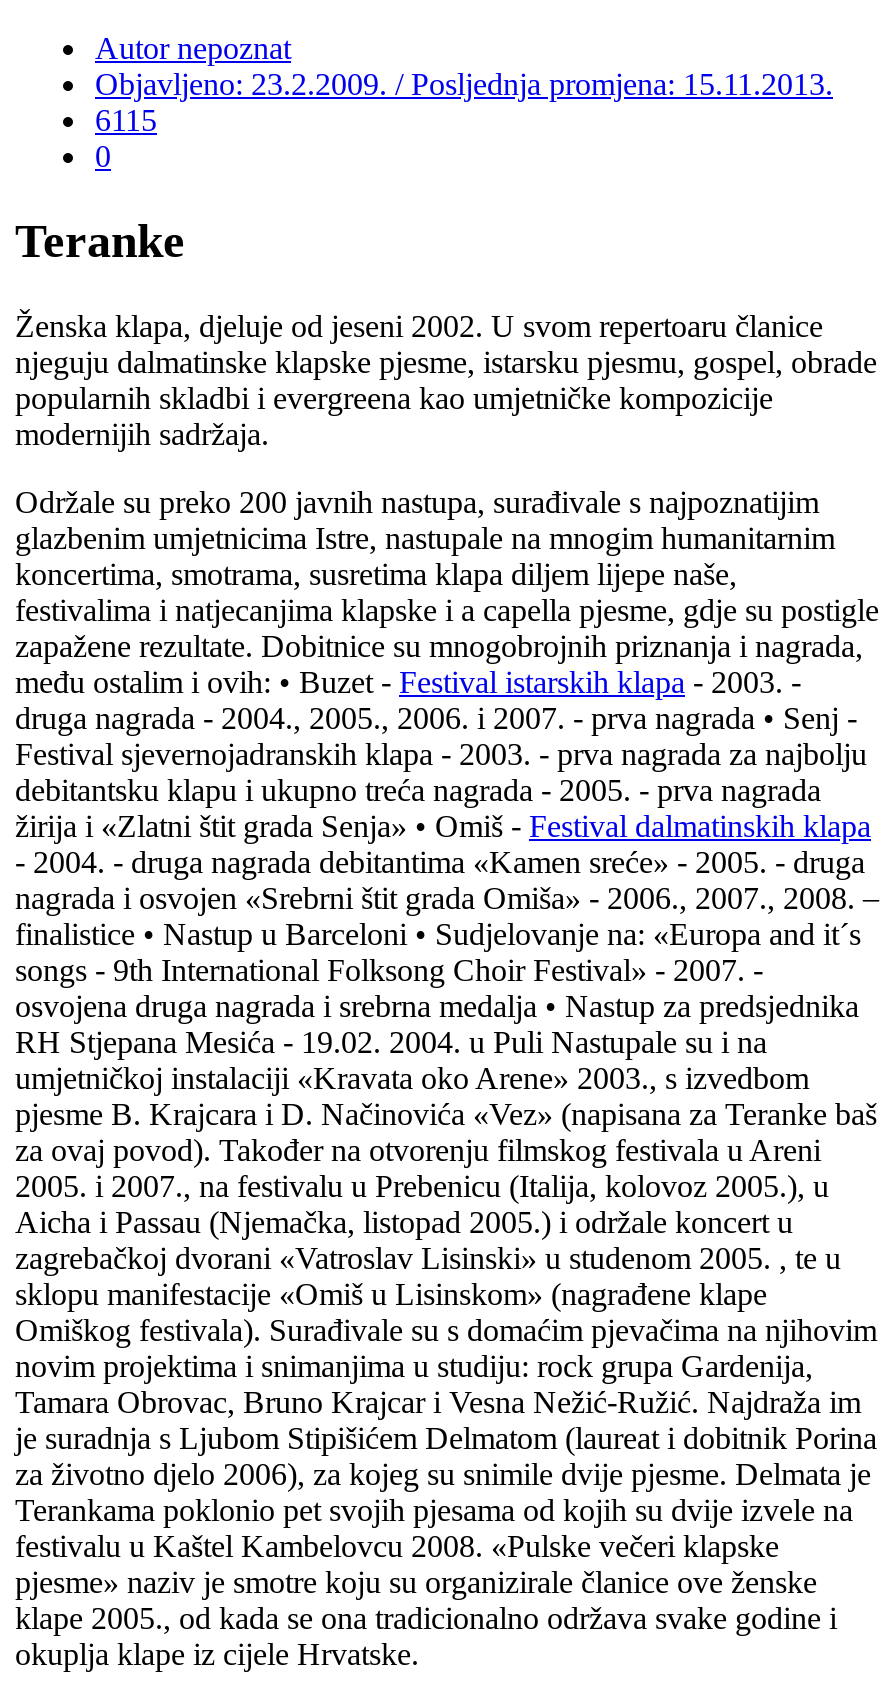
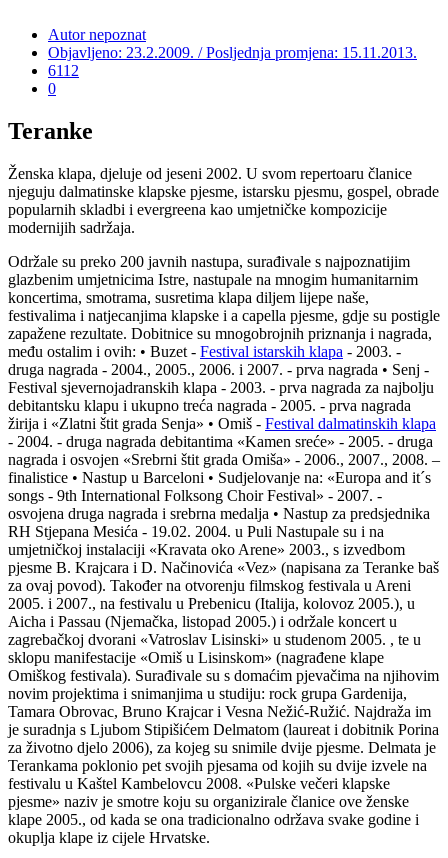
- 6115
+ 6112
